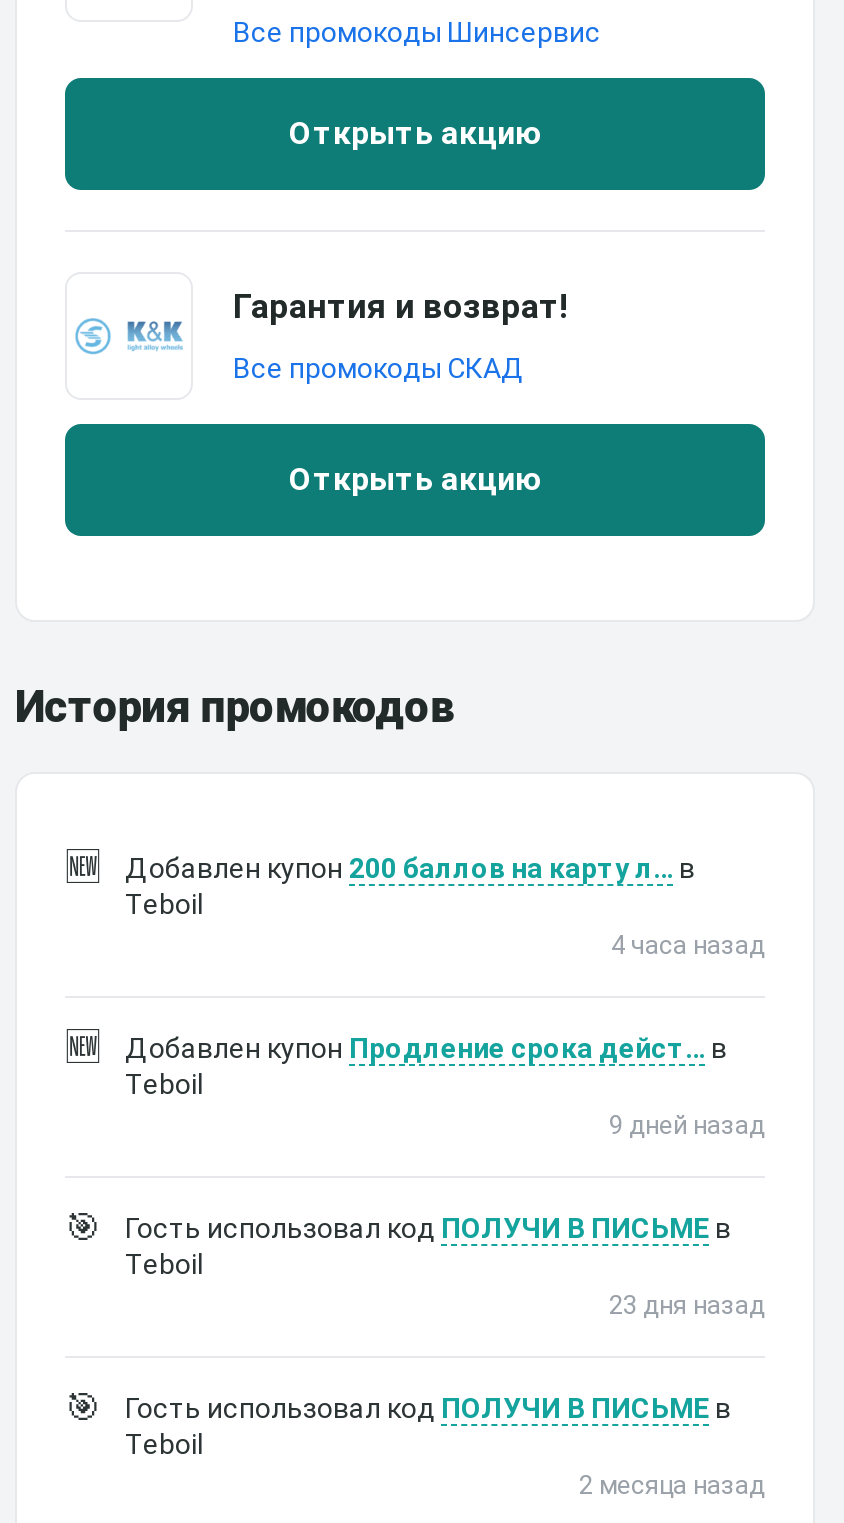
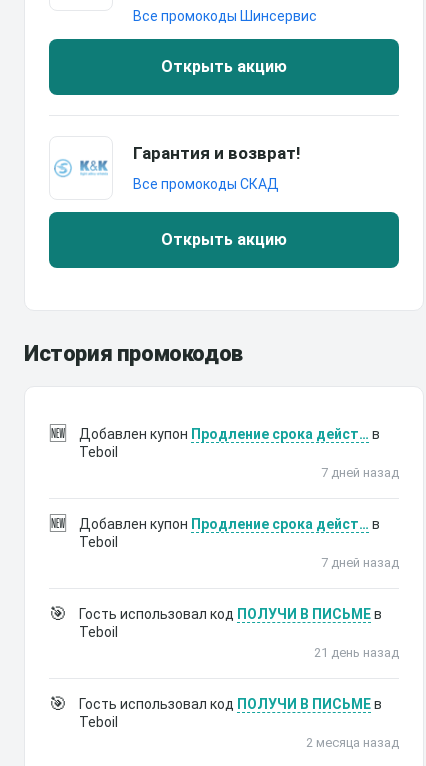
- Добавлен купон 200 баллов на карту л… в
+ Добавлен купон Продление срока дейст… в

- 4 часа назад
+ 7 дней назад

- 9 дней назад
+ 7 дней назад

- 23 дня назад
+ 21 день назад
